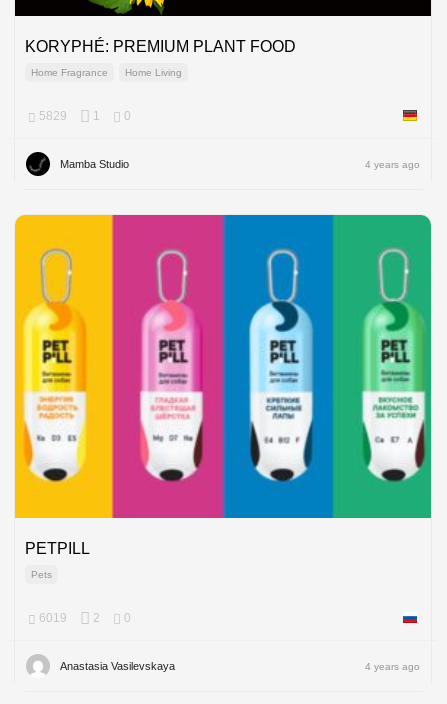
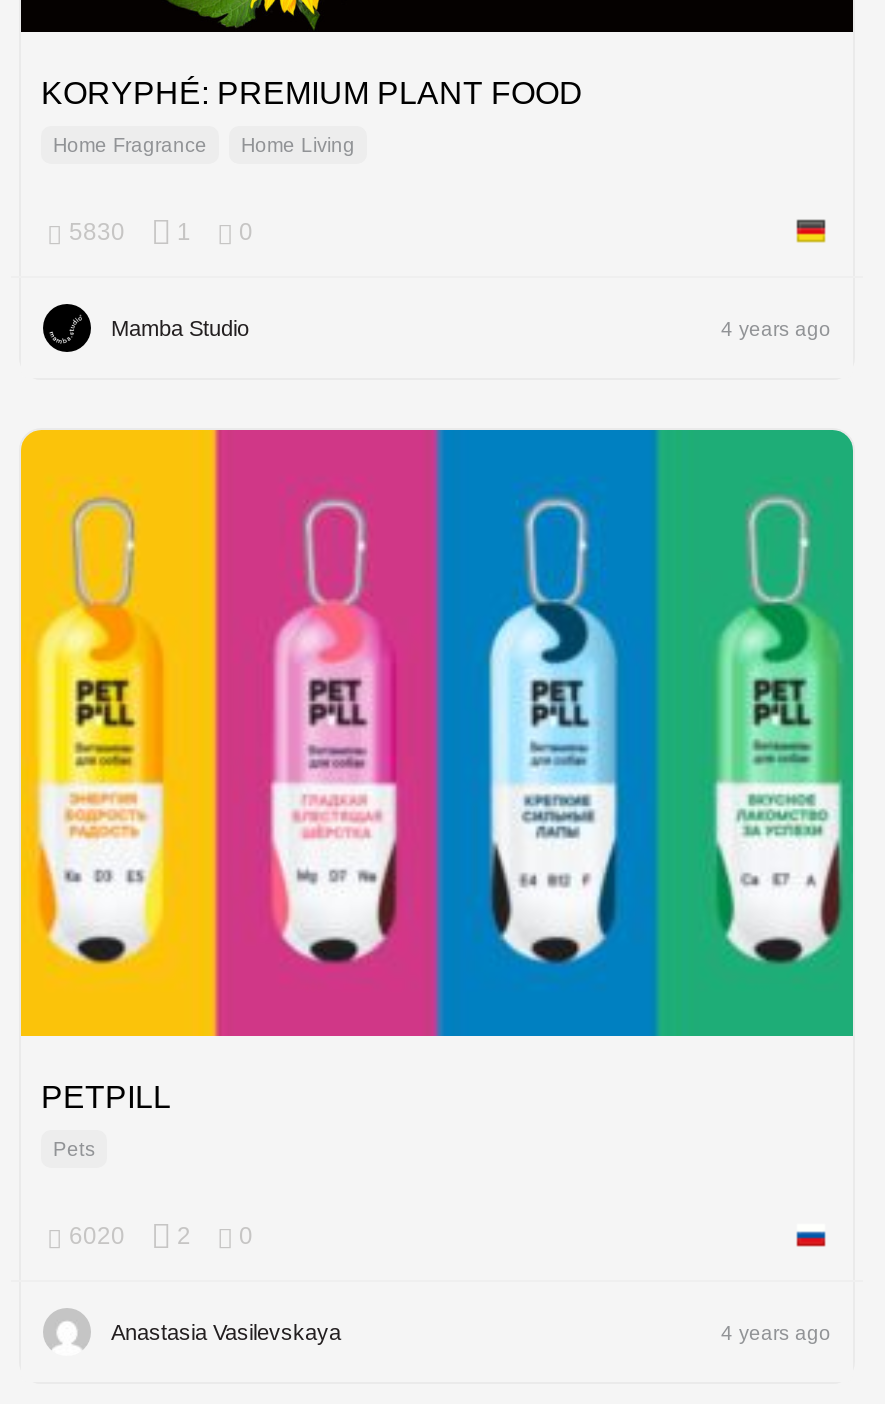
- 5829 1 0
+ 5830 1 0

- 6019 2 0
+ 6020 2 0
